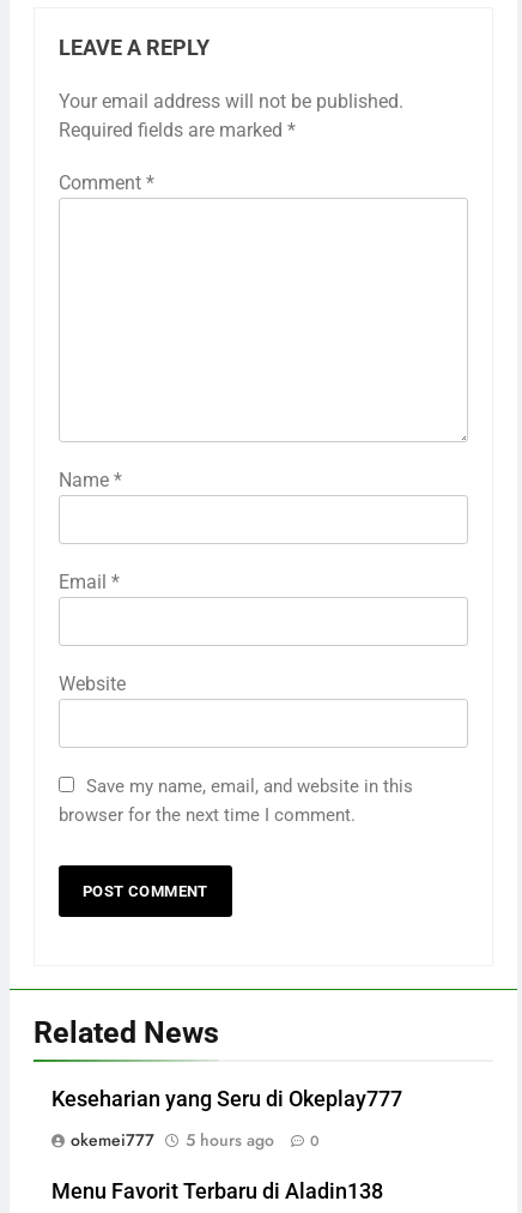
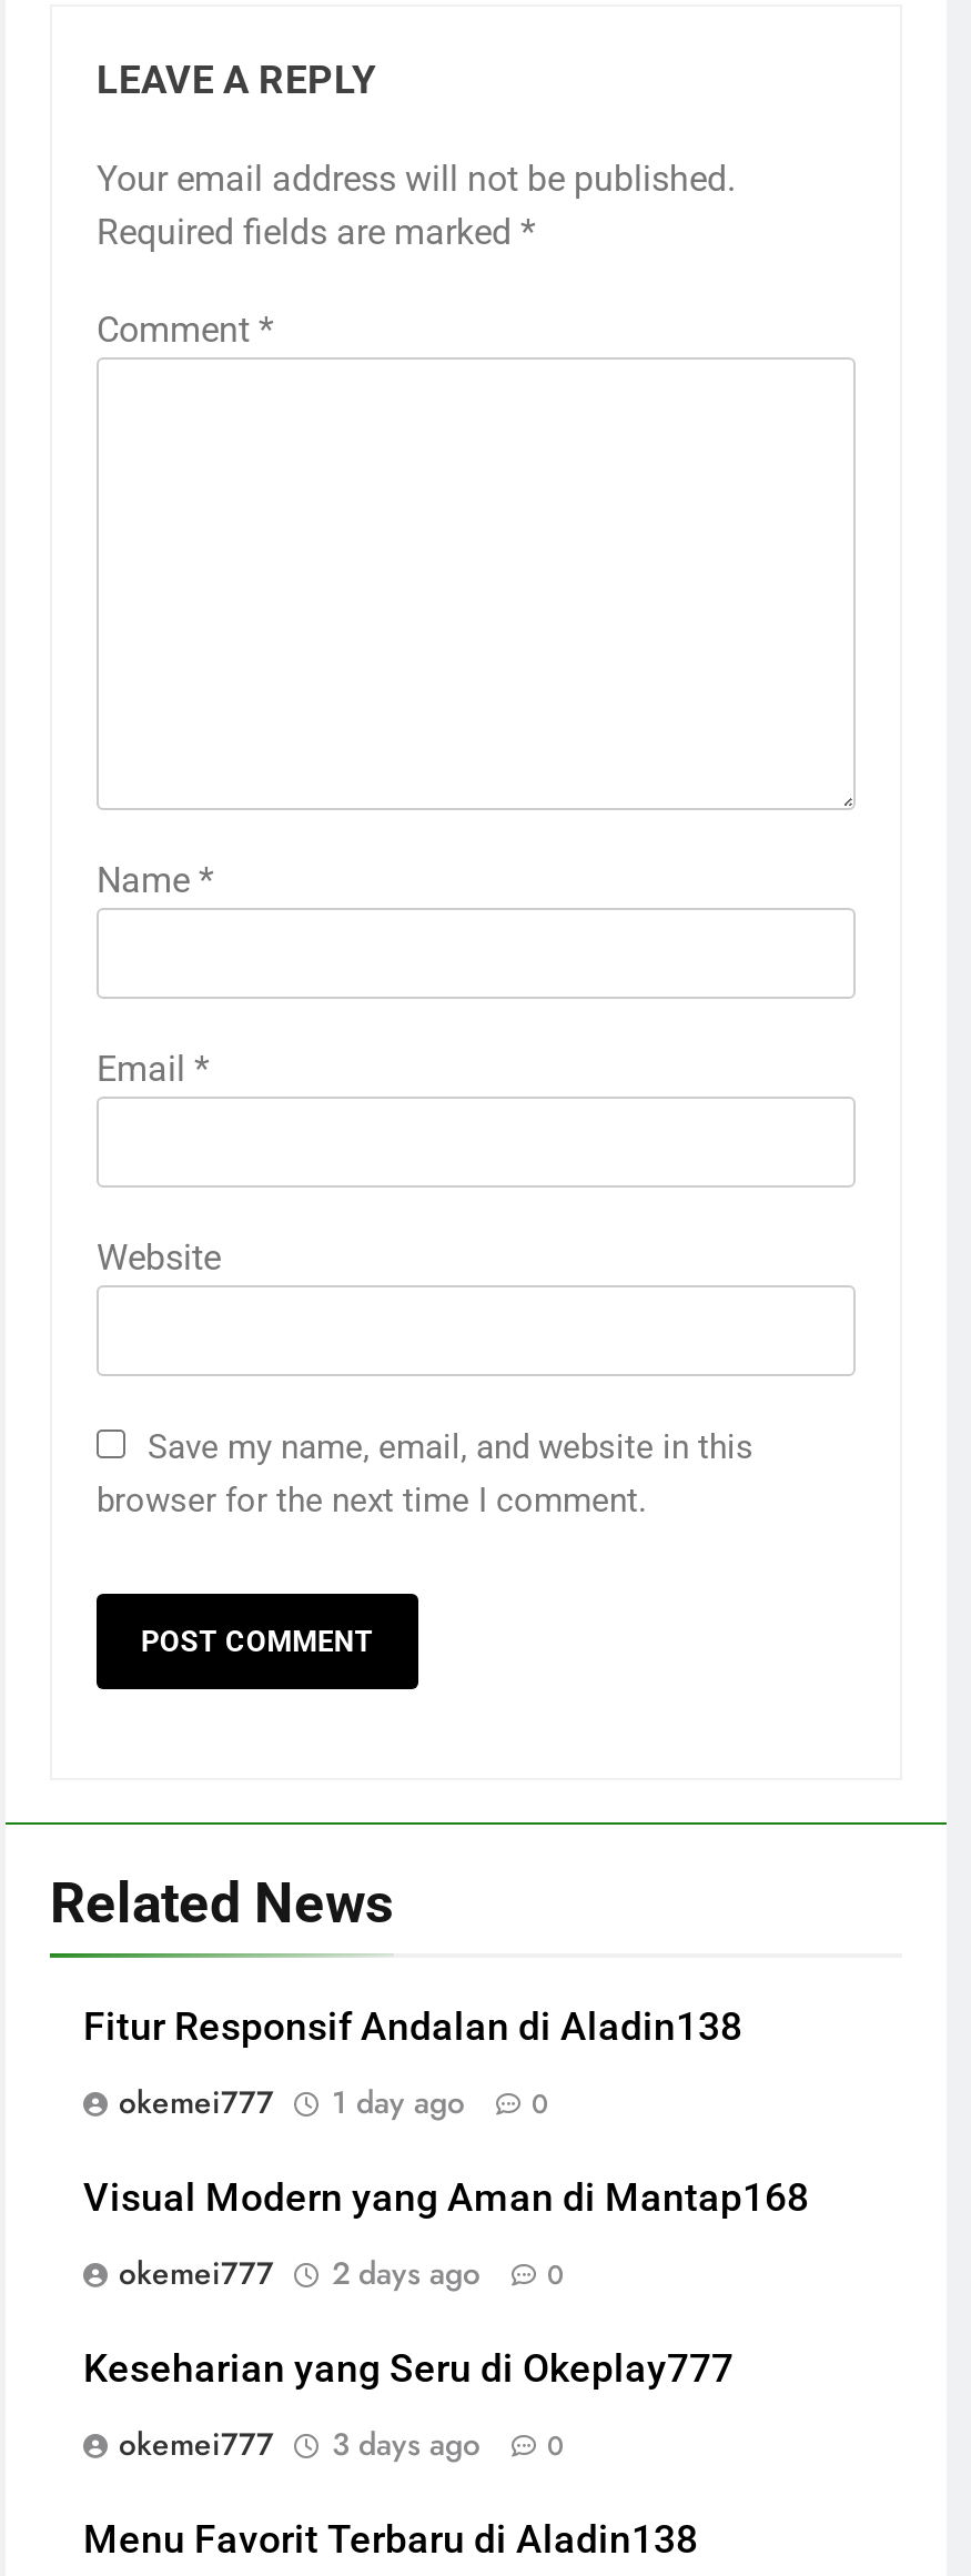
+ Fitur Responsif Andalan di Aladin138
+ okemei777
+ 1 day ago
+ 0
+ Visual Modern yang Aman di Mantap168
+ okemei777
+ 2 days ago
+ 0

- okemei777 5 hours ago 0
+ okemei777 3 days ago 0
